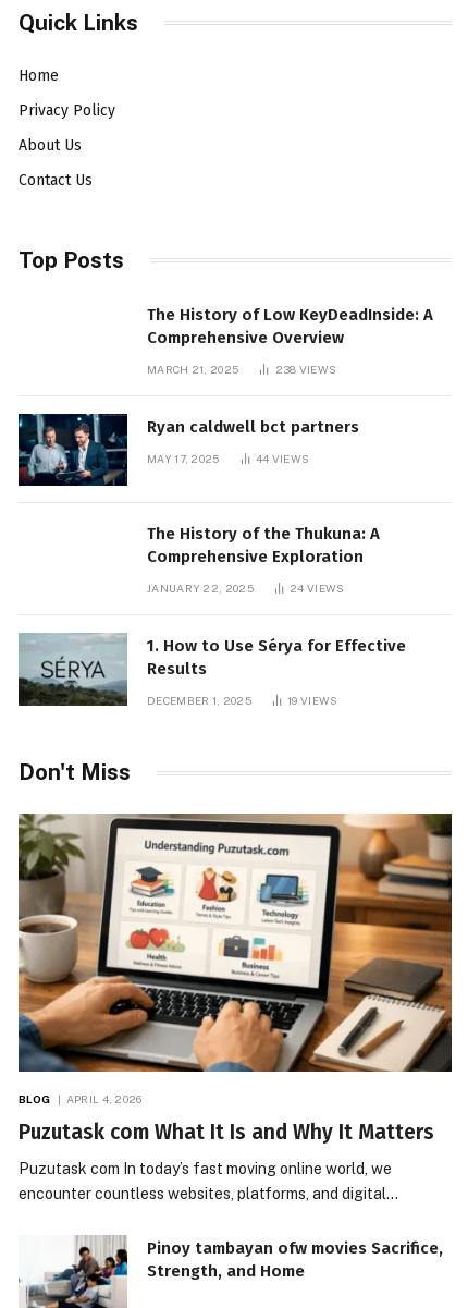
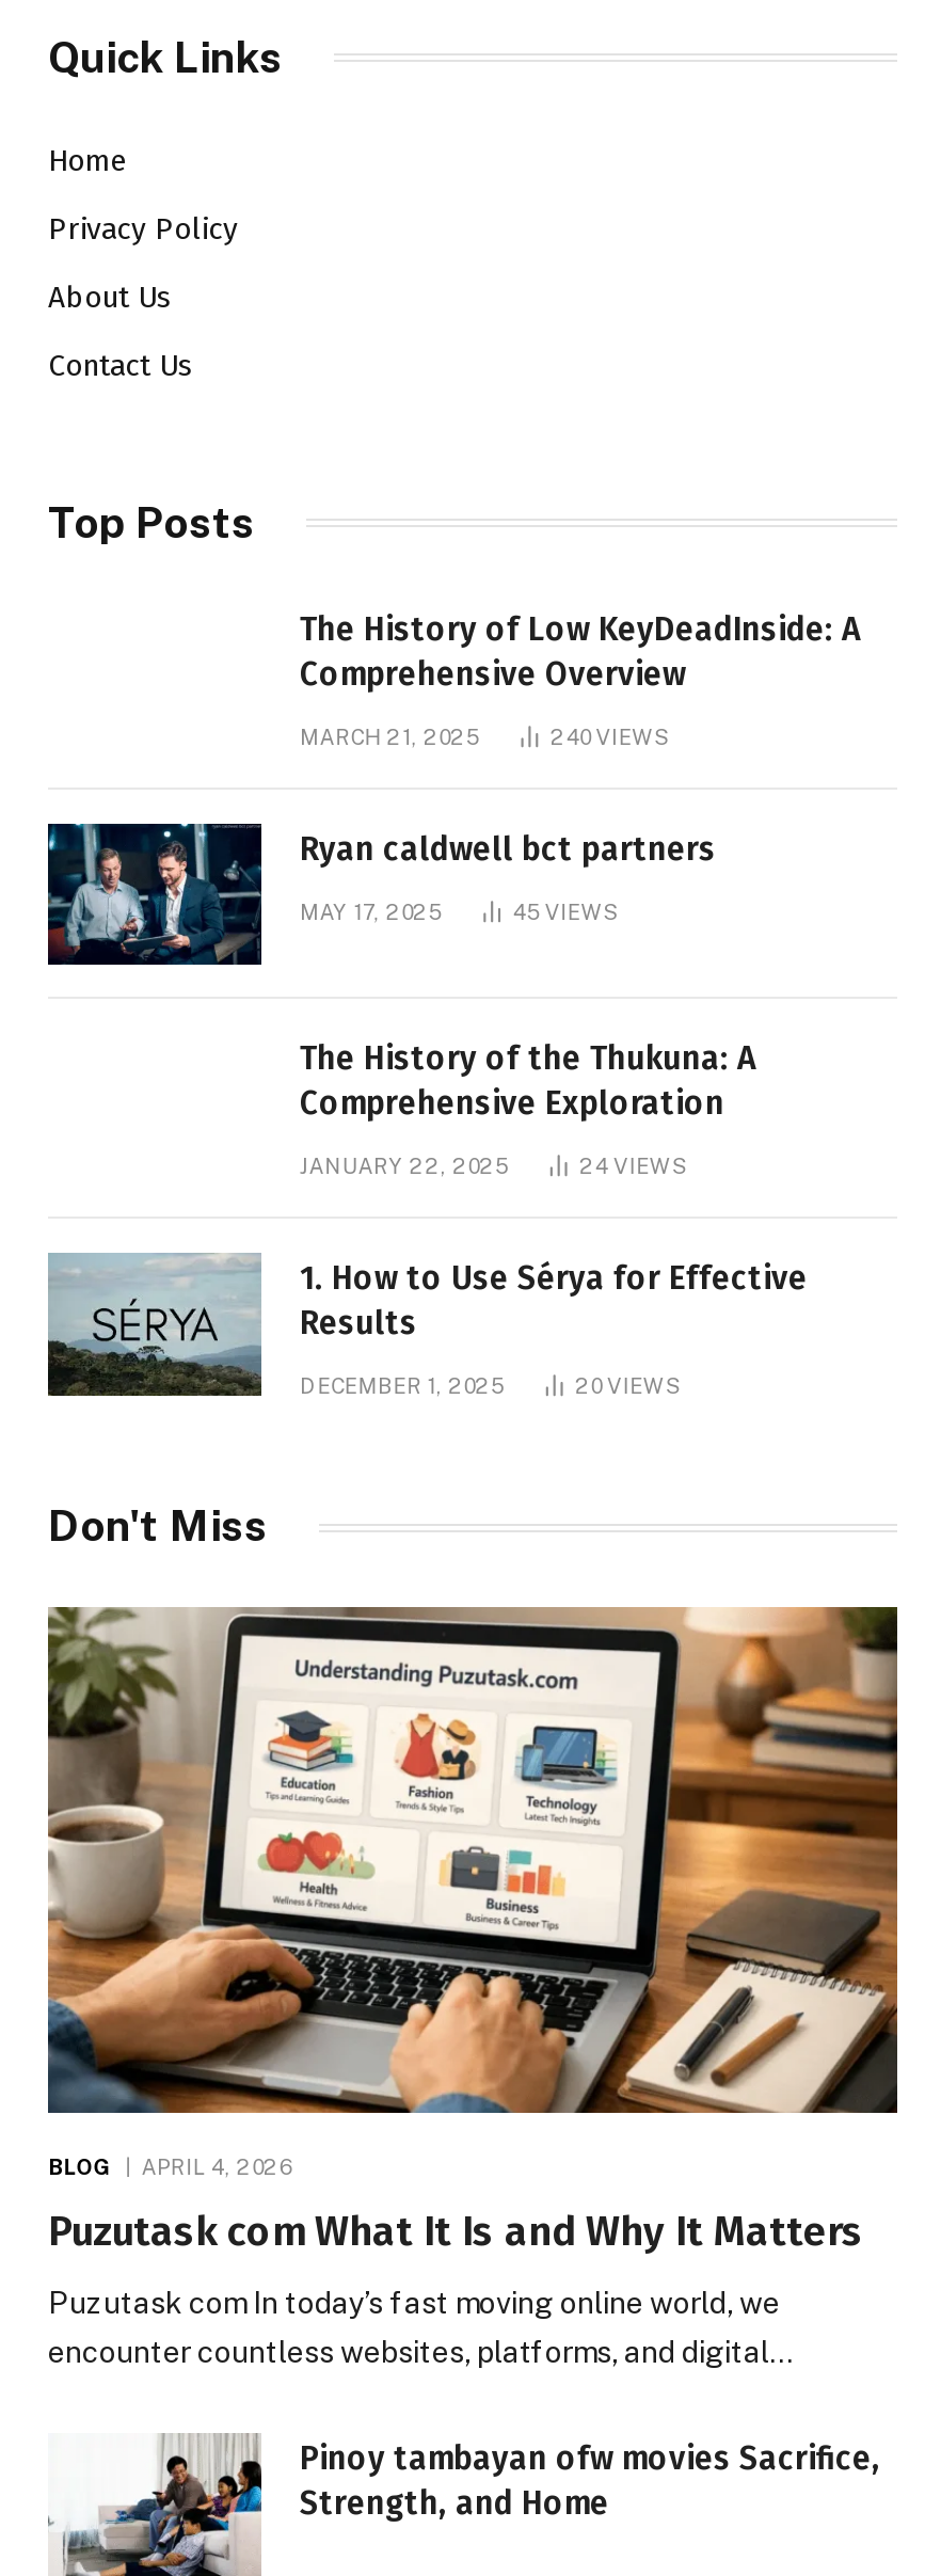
- 238 VIEWS
+ 240 VIEWS

- 44 VIEWS
+ 45 VIEWS

- 19VIEWS
+ 20VIEWS
